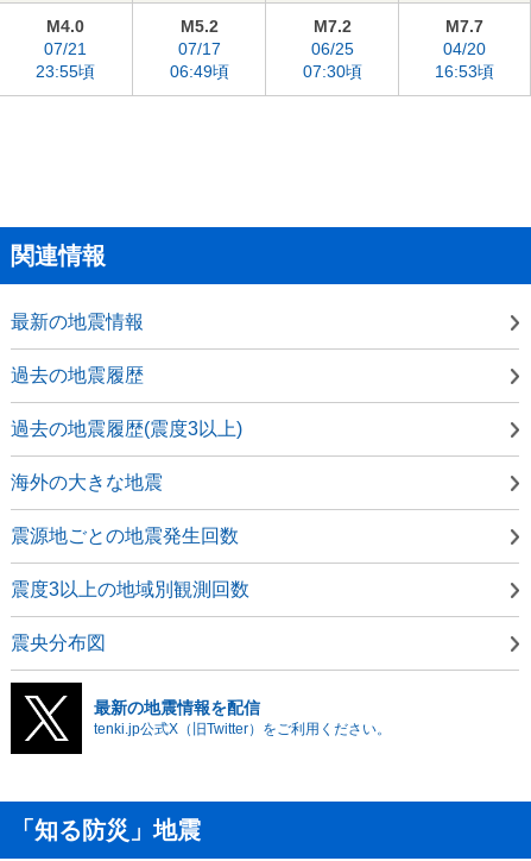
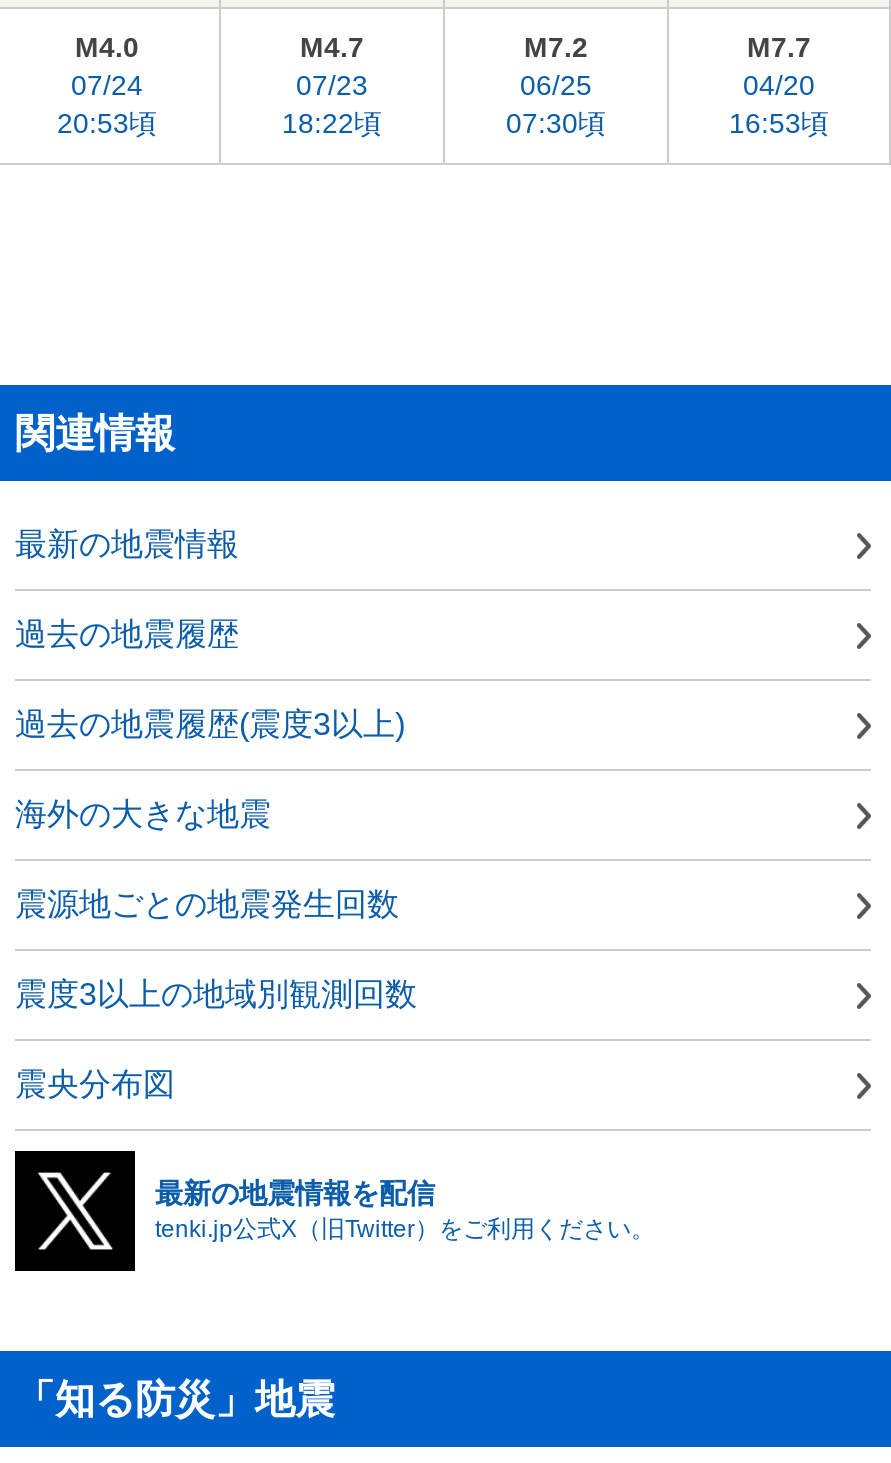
- M5.2
- 07/17
- 06:49頃
+ M4.7
+ 07/23
+ 18:22頃

- 07/21
- 23:55頃
+ 07/24
+ 20:53頃
